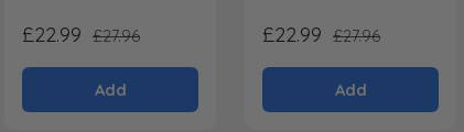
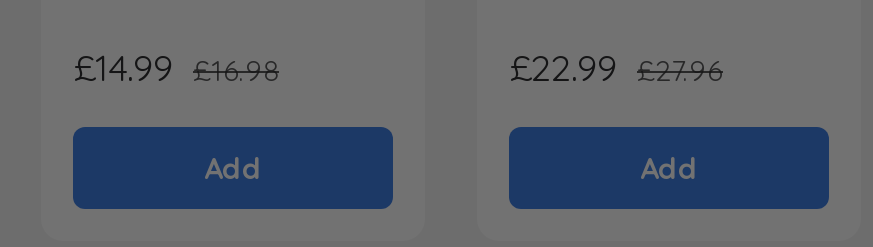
- £22.99 £27.96
- Add

+ £14.99 £16.98
+ Add
